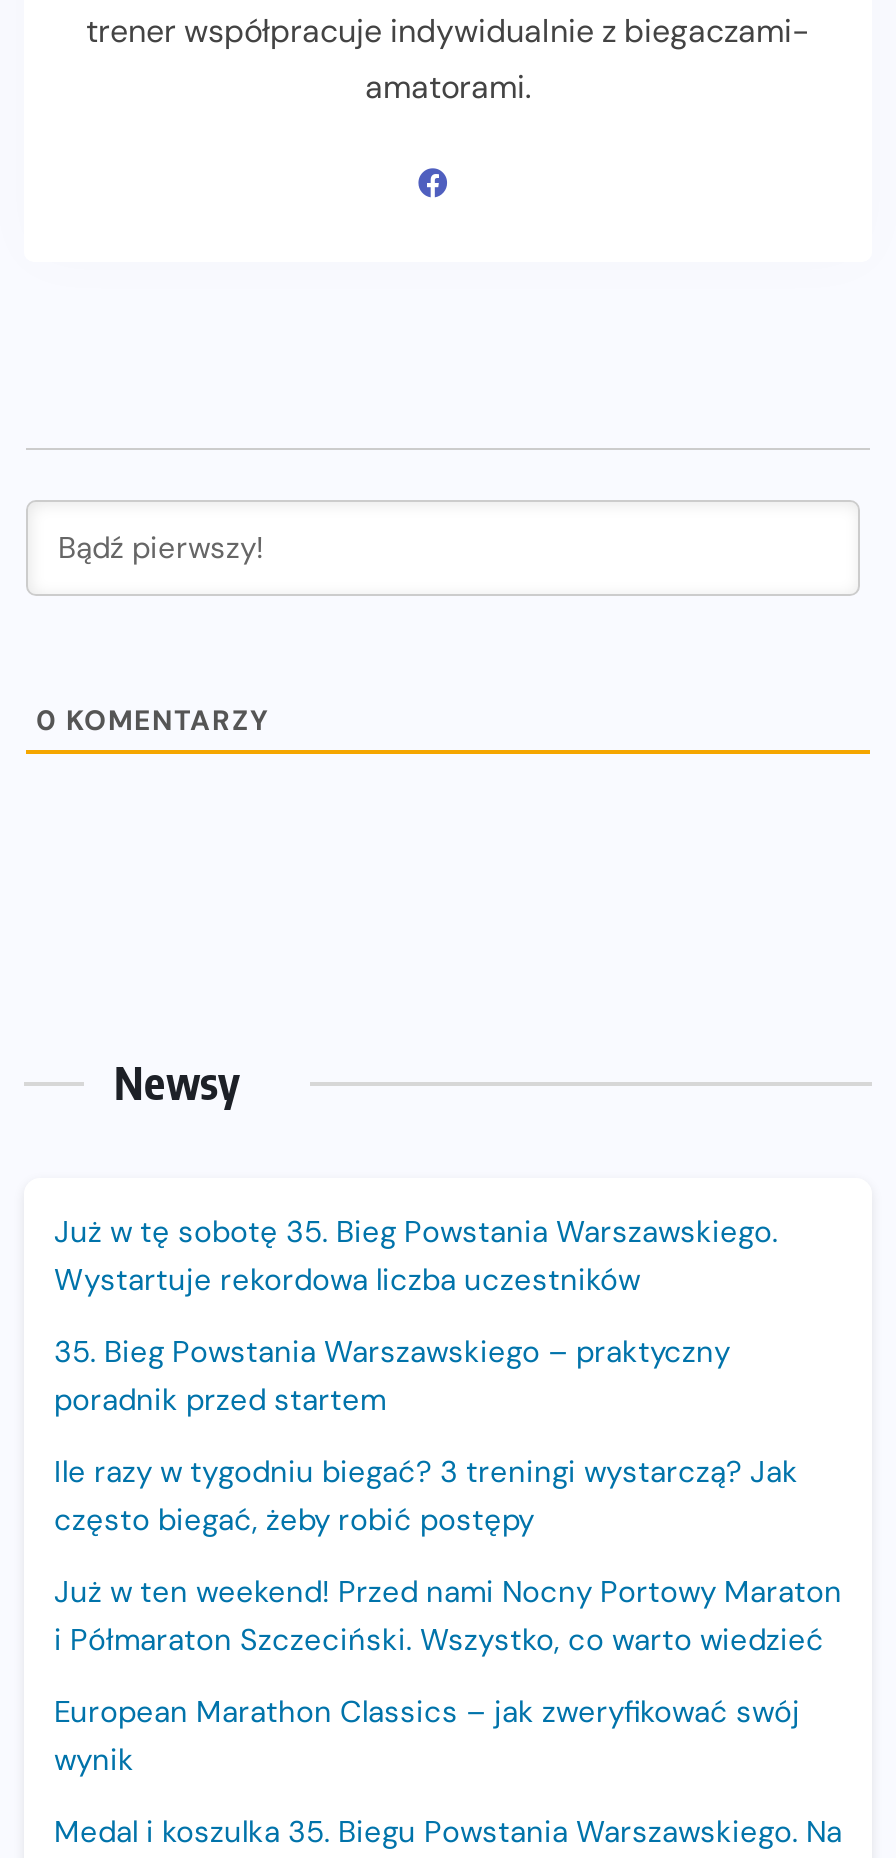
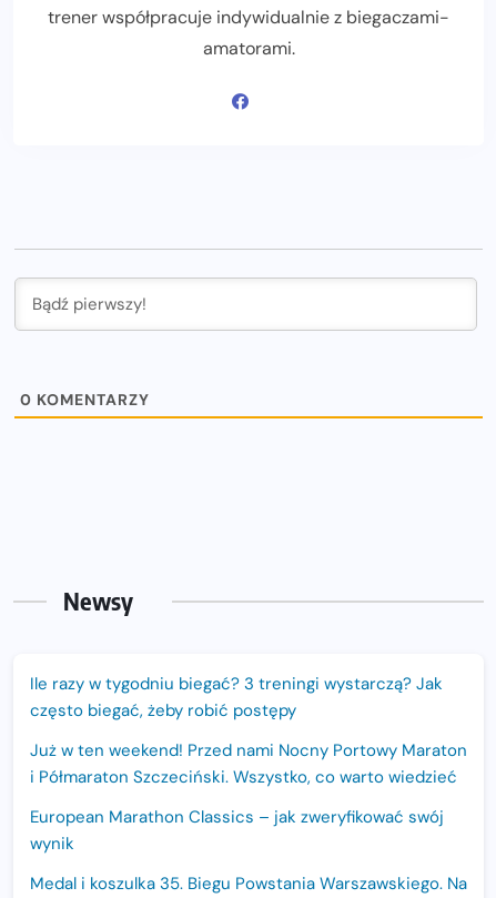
- Już w tę sobotę 35. Bieg Powstania Warszawskiego.
- Wystartuje rekordowa liczba uczestników
- 35. Bieg Powstania Warszawskiego – praktyczny
- poradnik przed startem
